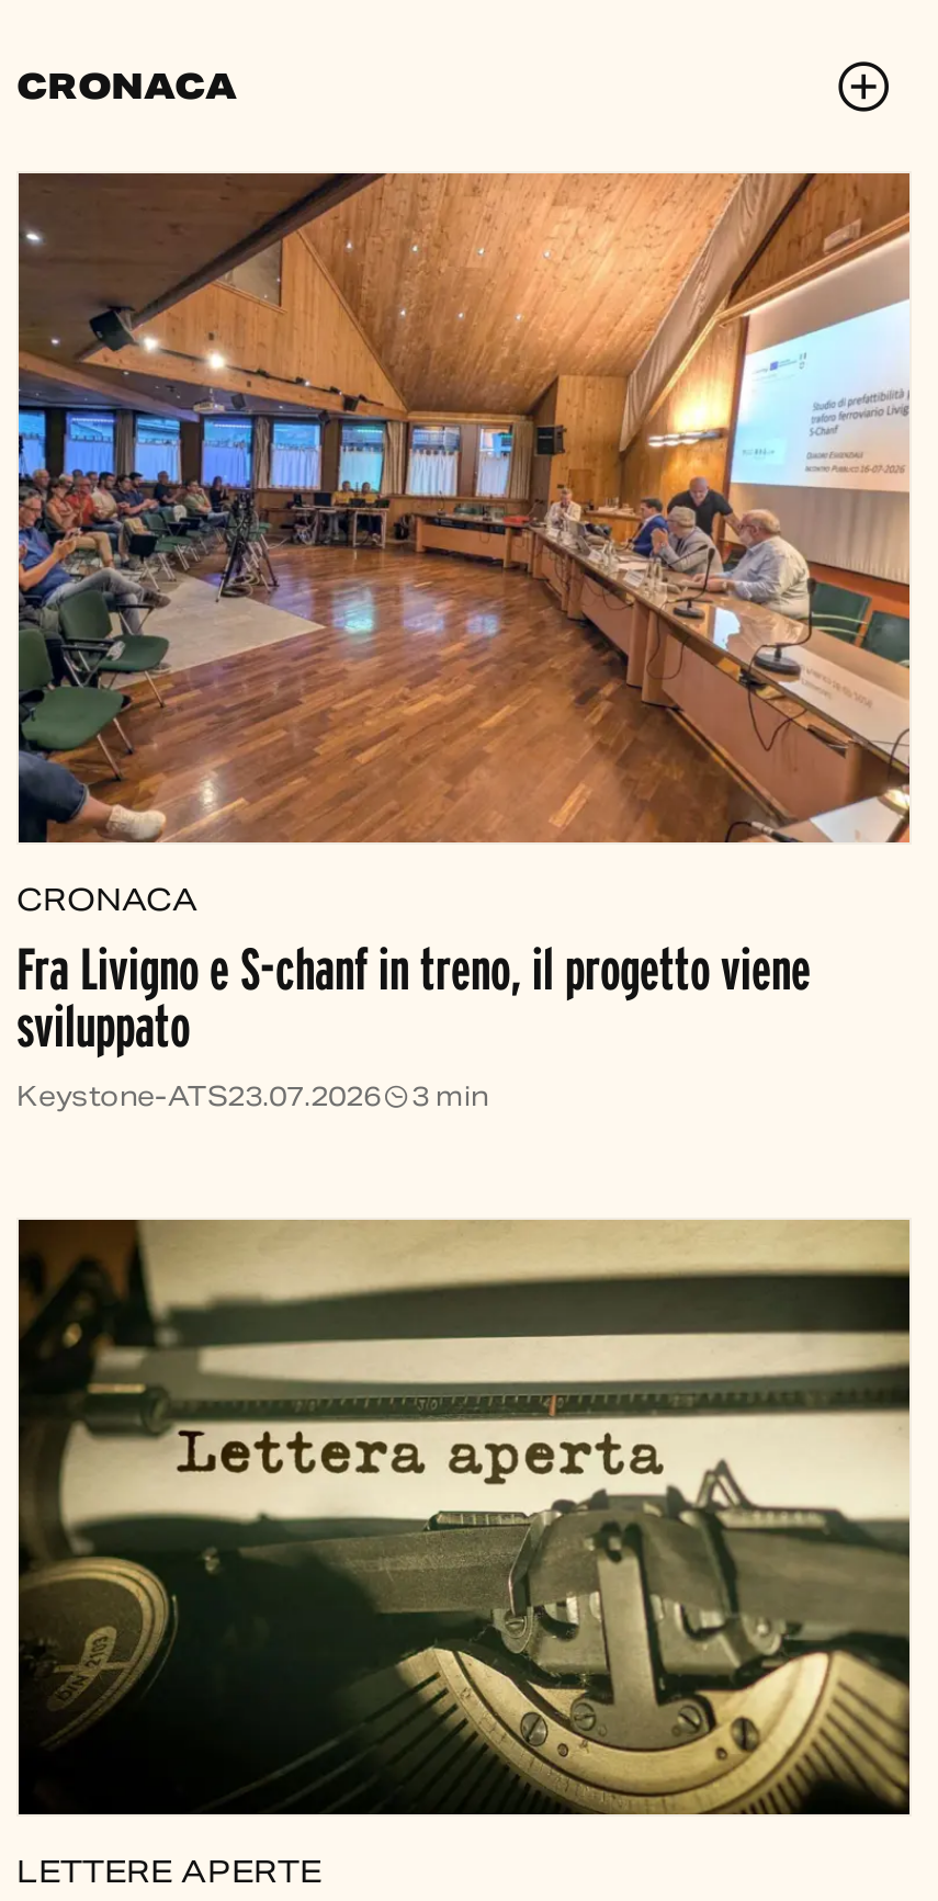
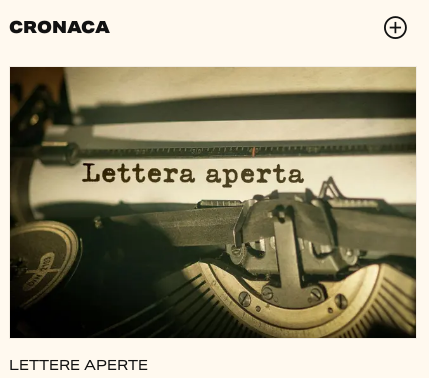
- [image]
- CRONACA
- Fra Livigno e S-chanf in treno, il progetto viene
- sviluppato
- Keystone-ATS23.07.2026
- 3 min
